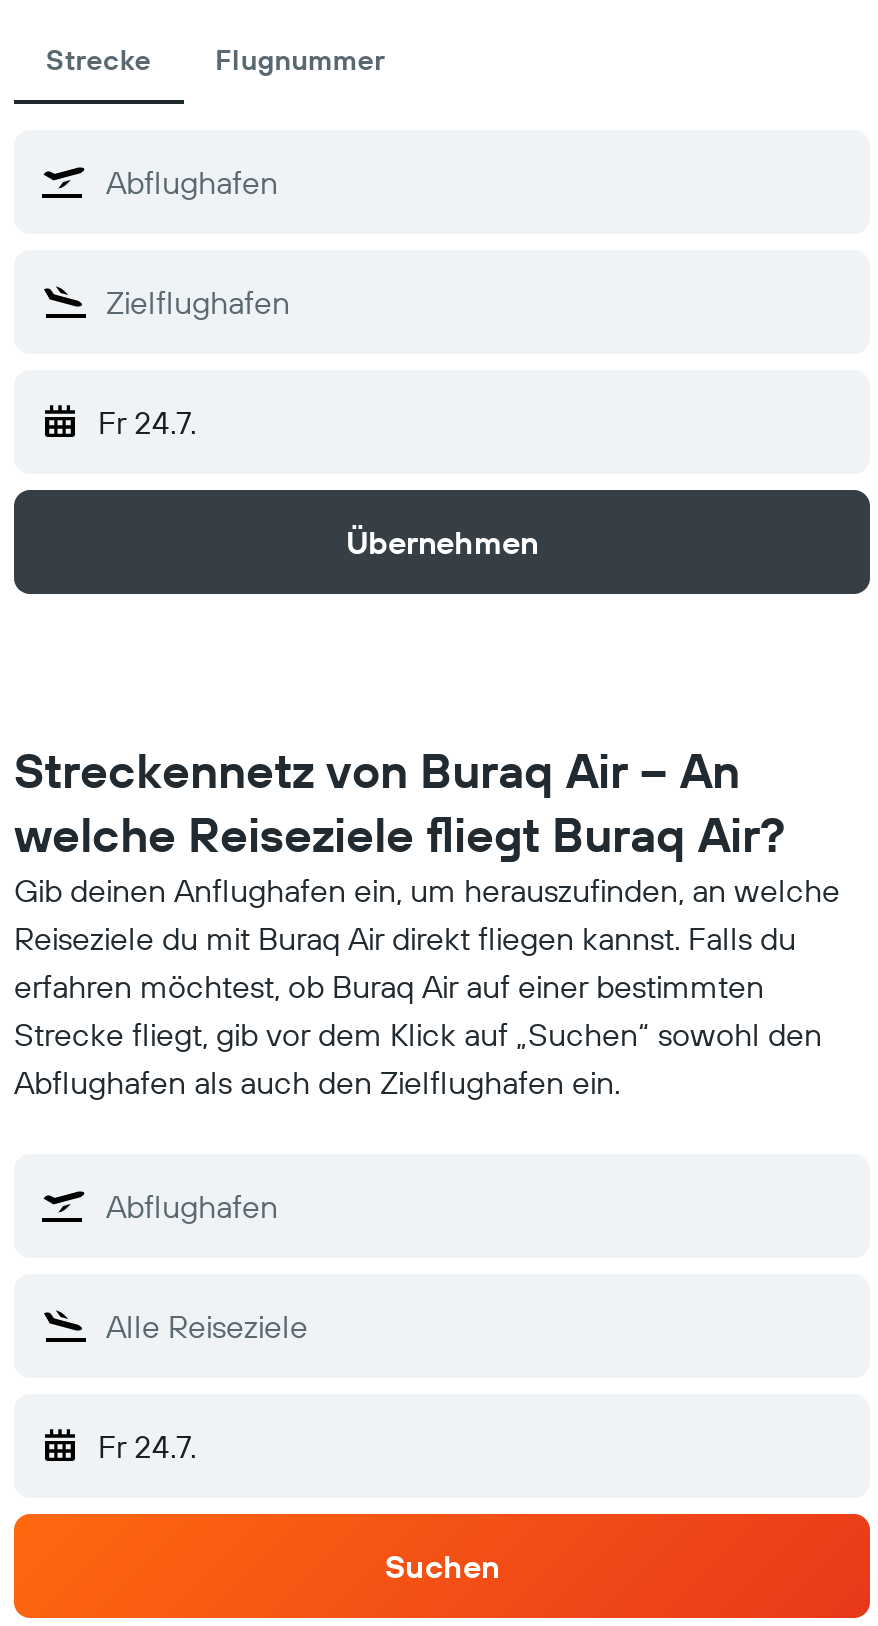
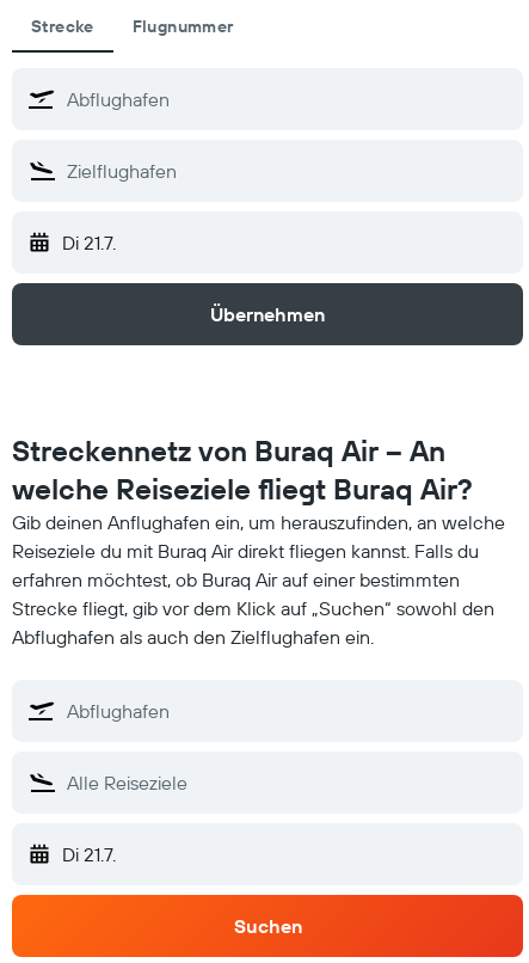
- Fr 24.7.
+ Di 21.7.

- Fr 24.7.
+ Di 21.7.
